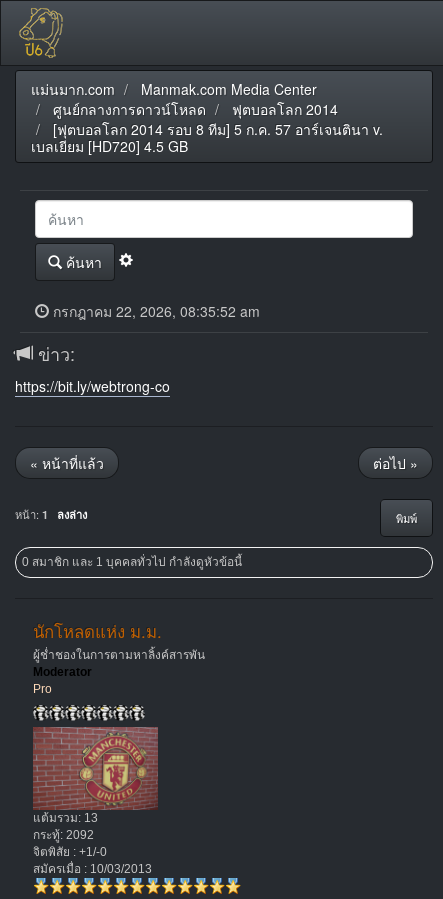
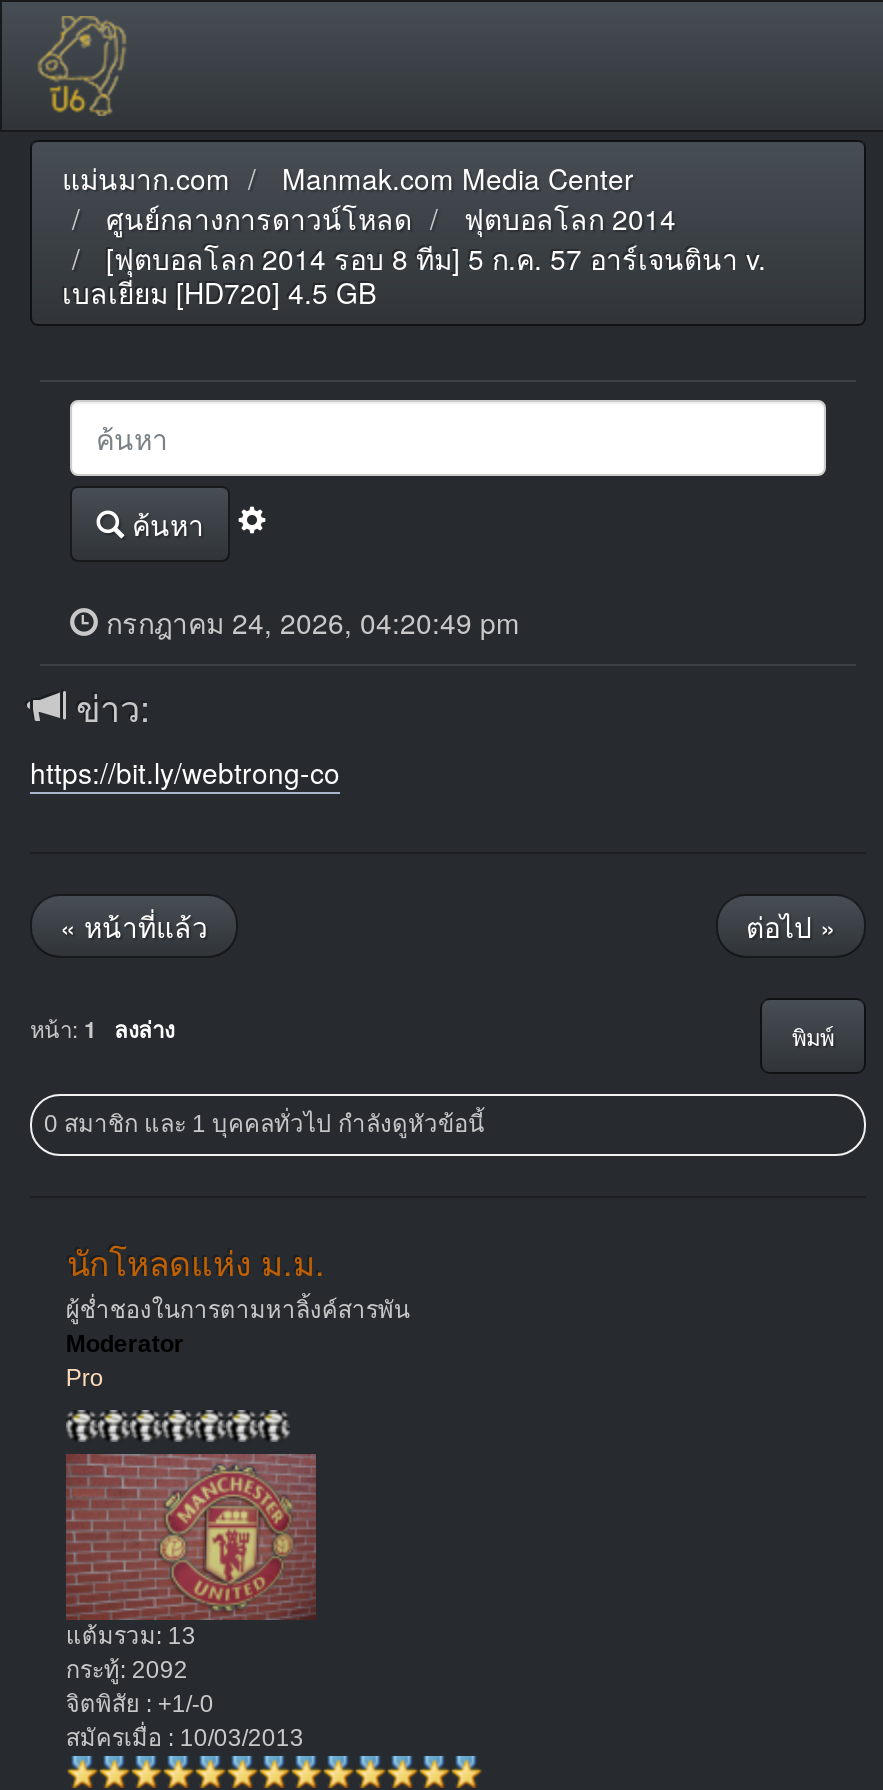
- กรกฎาคม 22, 2026, 08:35:52 am
+ กรกฎาคม 24, 2026, 04:20:49 pm
